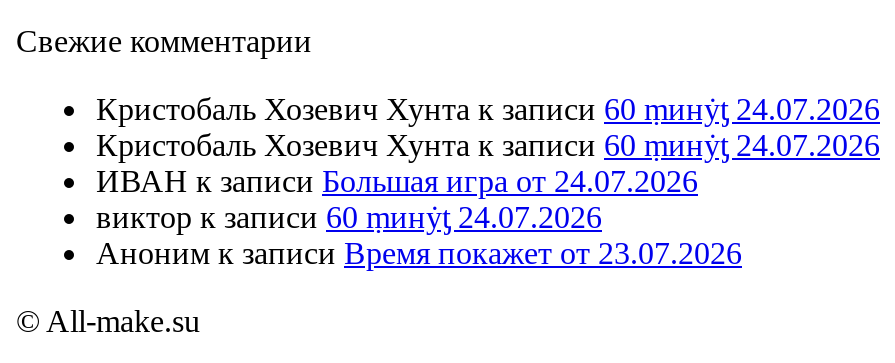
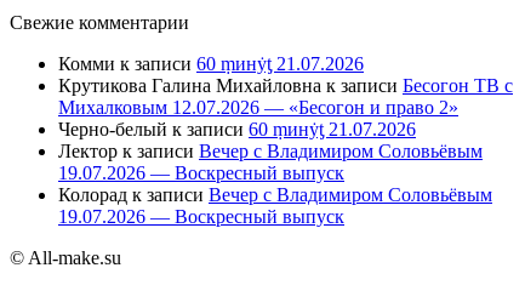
- Кристобаль Хозевич Хунта к записи 60 ṃинẏƫ 24.07.2026
- Кристобаль Хозевич Хунта к записи 60 ṃинẏƫ 24.07.2026
- ИВАН к записи Большая игра от 24.07.2026
- виктор к записи 60 ṃинẏƫ 24.07.2026
- Аноним к записи Время покажет от 23.07.2026
+ Комми к записи 60 ṃинẏƫ 21.07.2026
+ Крутикова Галина Михайловна к записи Бесогон ТВ с
+ Михалковым 12.07.2026 — «Бесогон и право 2»
+ Черно-белый к записи 60 ṃинẏƫ 21.07.2026
+ Лектор к записи Вечер с Владимиром Соловьёвым
+ 19.07.2026 — Воскресный выпуск
+ Колорад к записи Вечер с Владимиром Соловьёвым
+ 19.07.2026 — Воскресный выпуск
